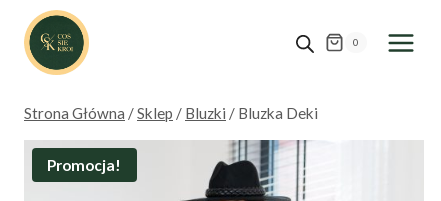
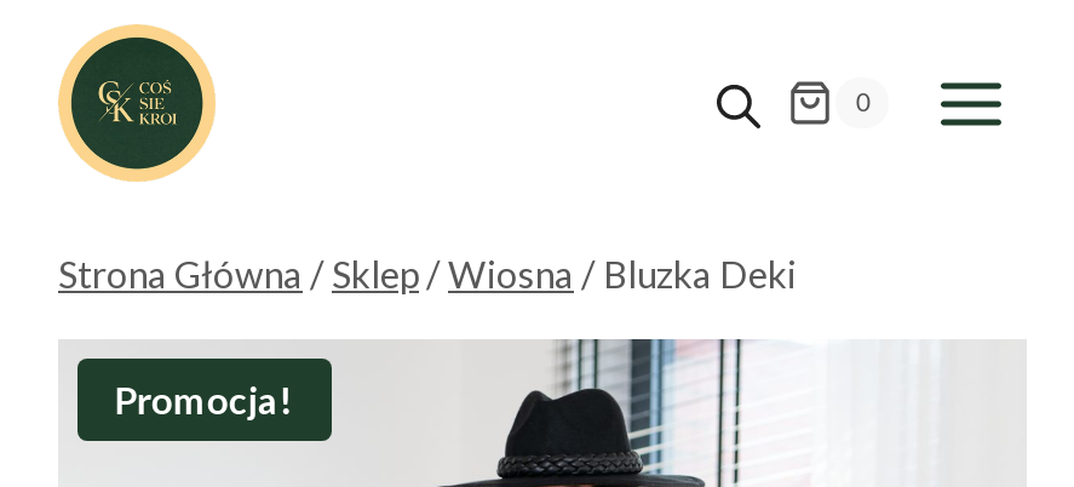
- Strona Główna / Sklep / Bluzki / Bluzka Deki
+ Strona Główna / Sklep / Wiosna / Bluzka Deki
